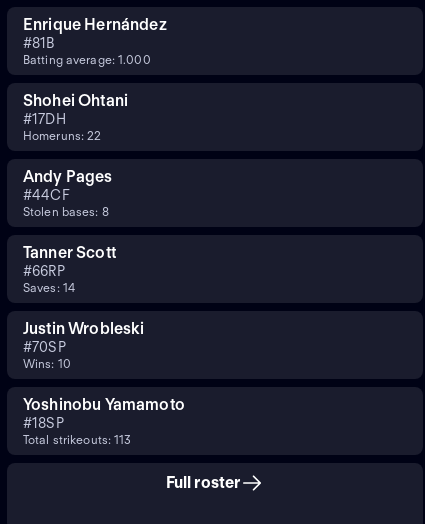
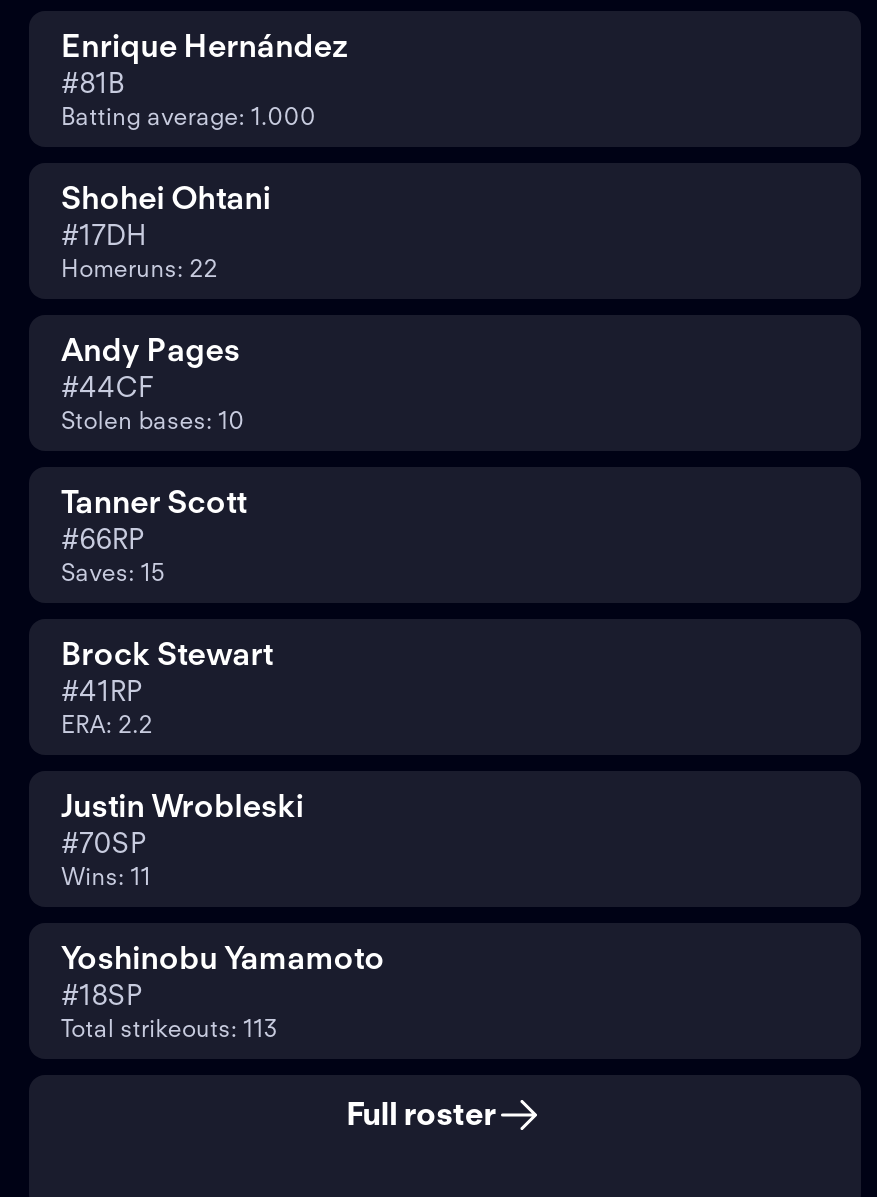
- Stolen bases: 8
+ Stolen bases: 10

- Saves: 14
+ Saves: 15
+ Brock Stewart
+ #41 RP
+ ERA: 2.2

- Wins: 10
+ Wins: 11
